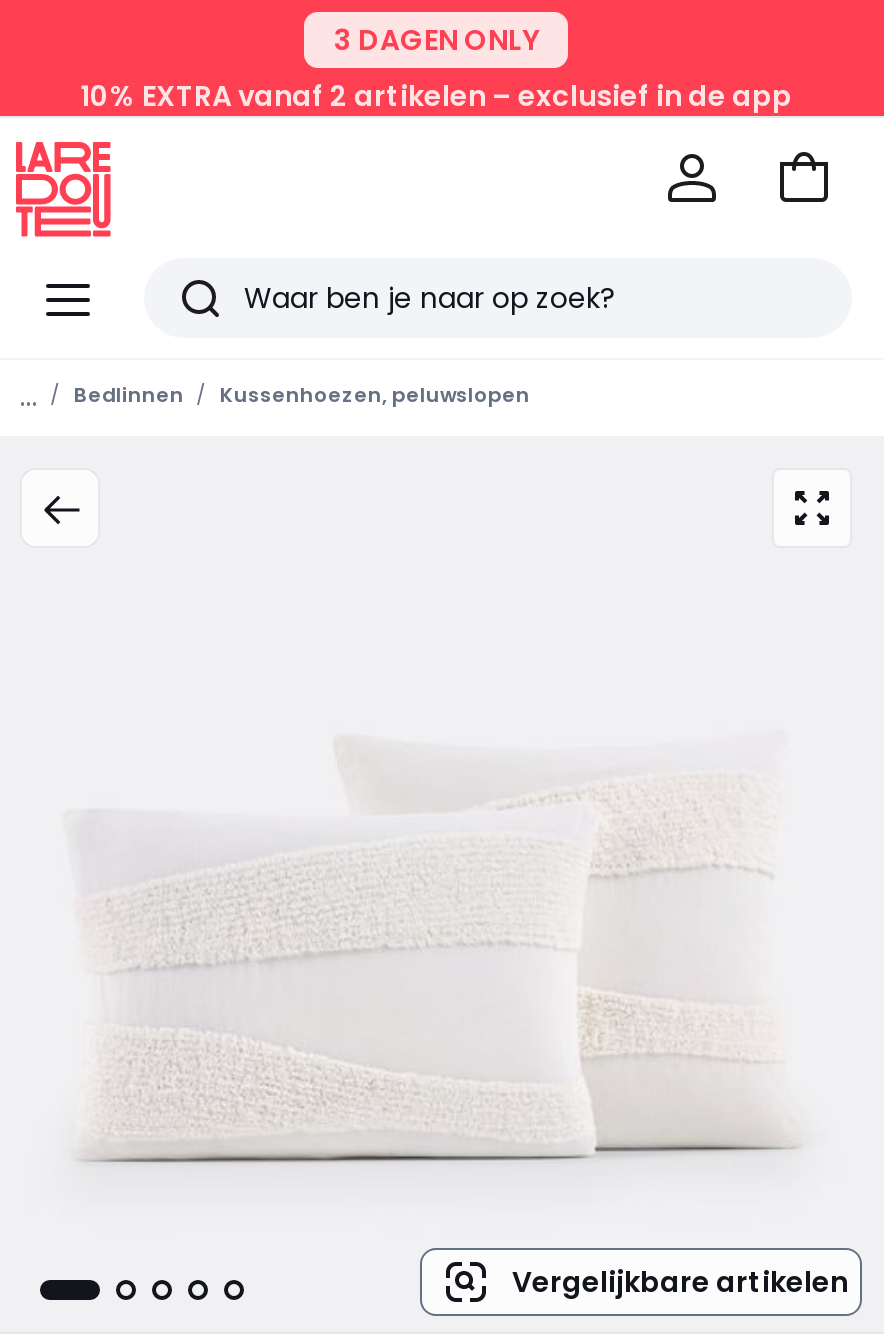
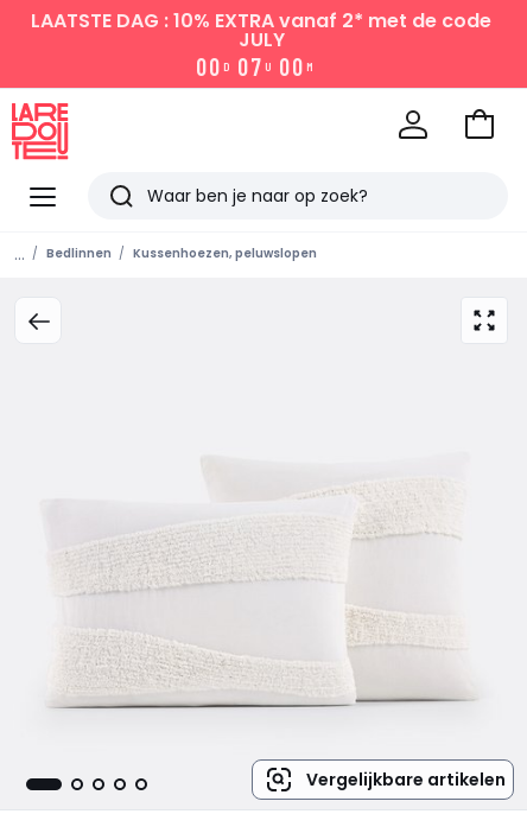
- 3 DAGEN ONLY
- 10% EXTRA vanaf 2 artikelen – exclusief in de app
+ LAATSTE DAG : 10% EXTRA vanaf 2* met de code
+ JULY
+ 0 0 D 0 7U 0 0 M
